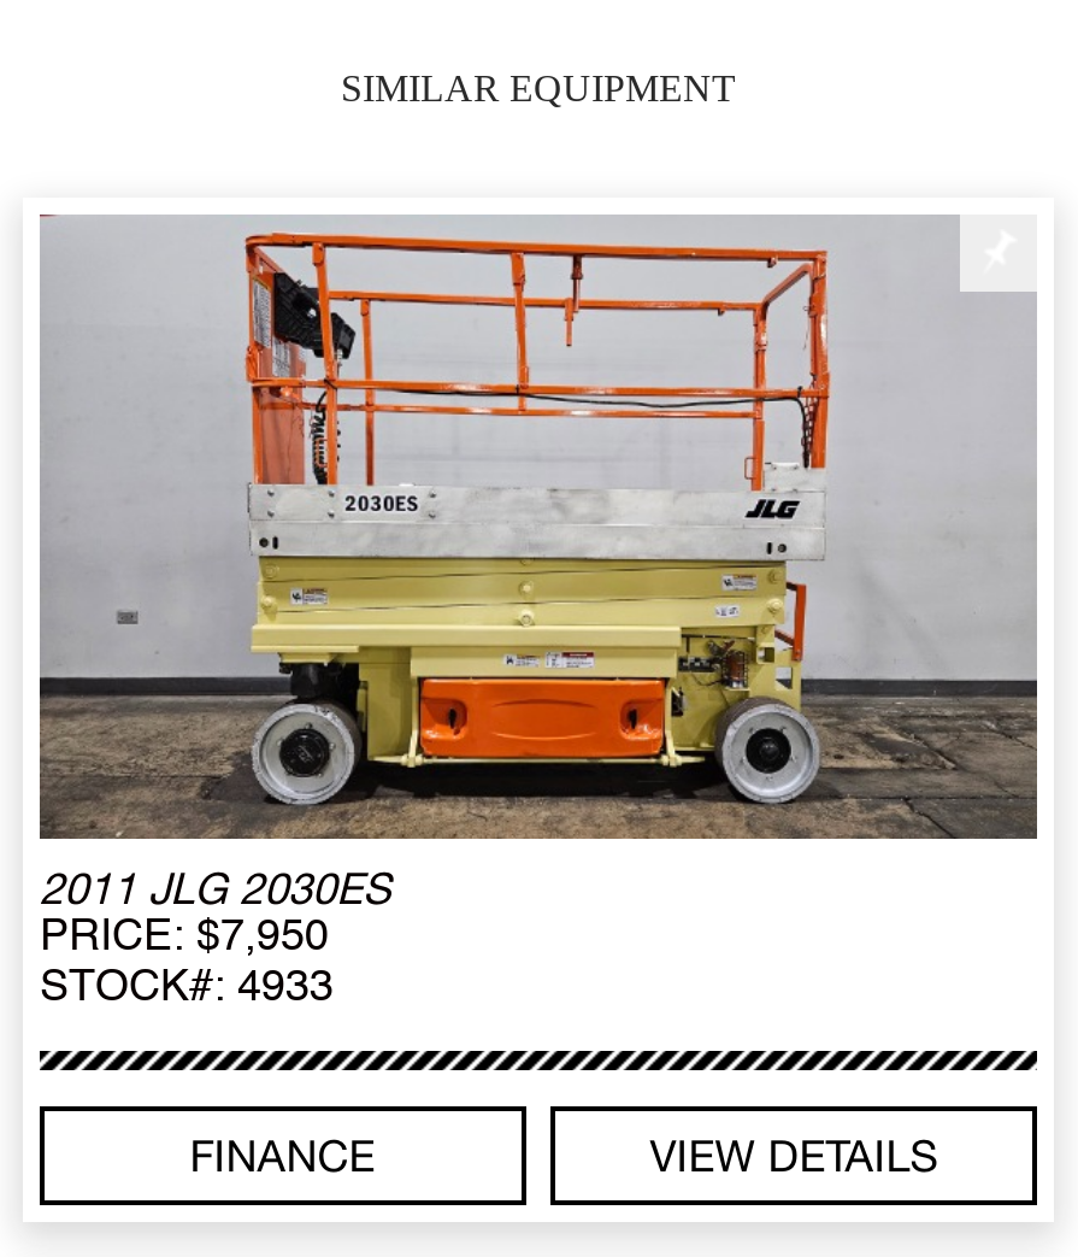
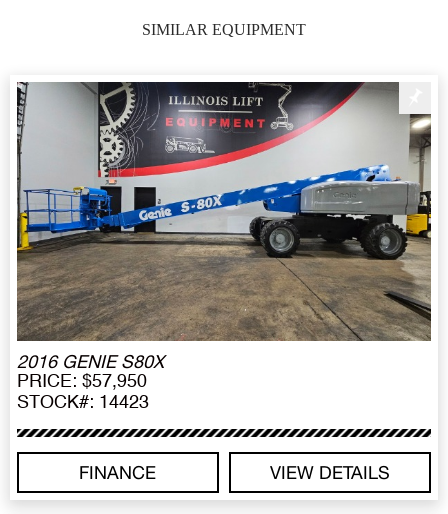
- [image]
- 2011 JLG 2030ES
- PRICE: $7,950
- STOCK#: 4933
+ [image]
+ 2016 GENIE S80X
+ PRICE: $57,950
+ STOCK#: 14423
